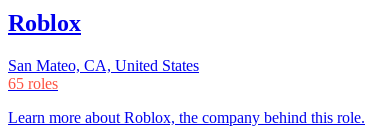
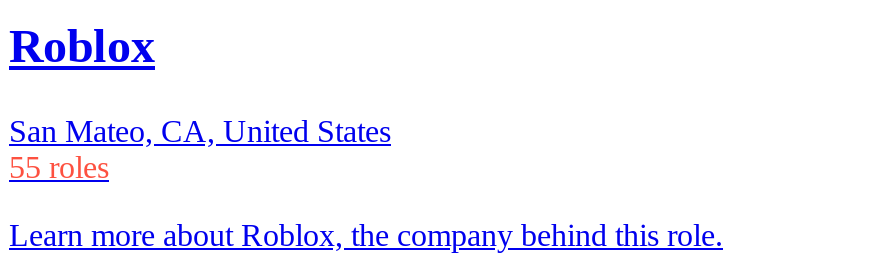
- 65 roles
+ 55 roles
